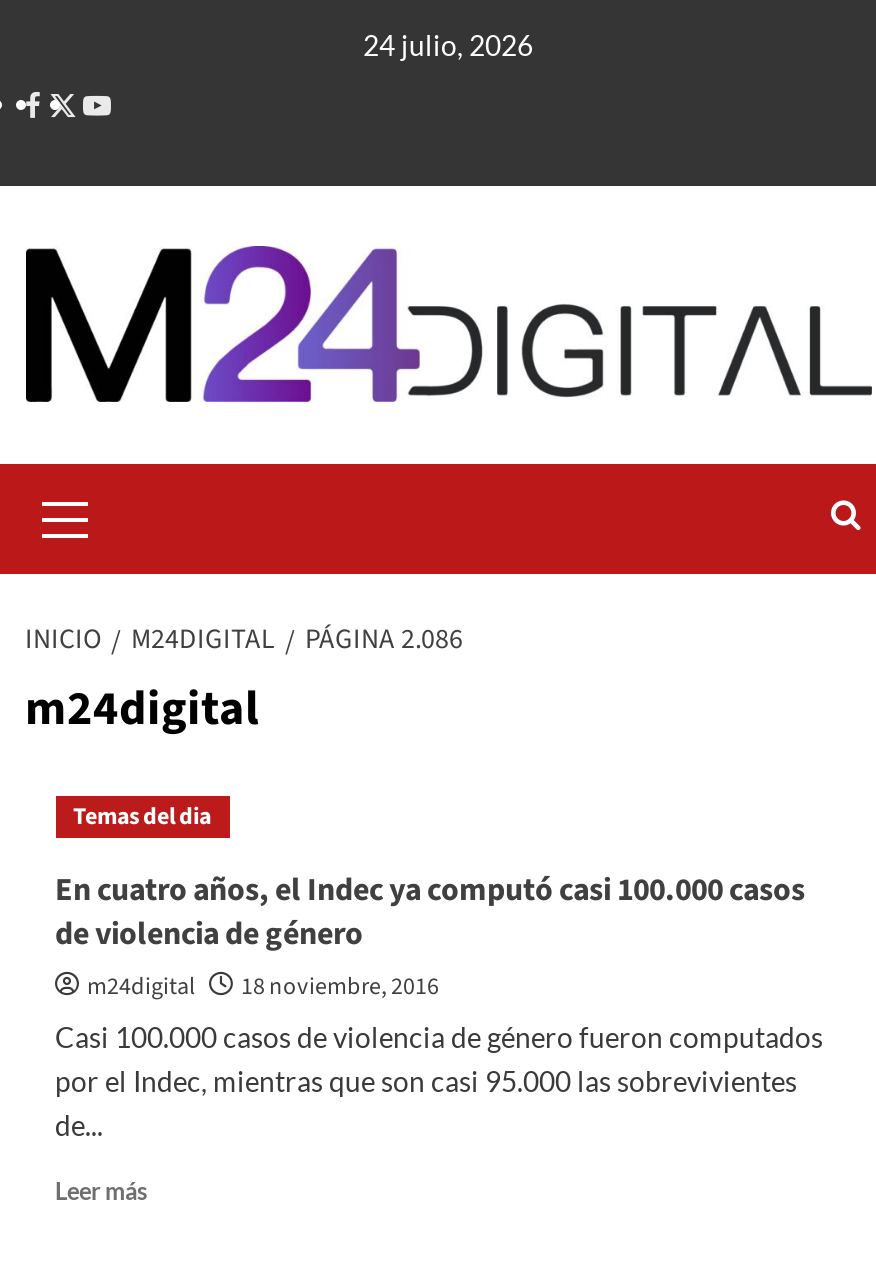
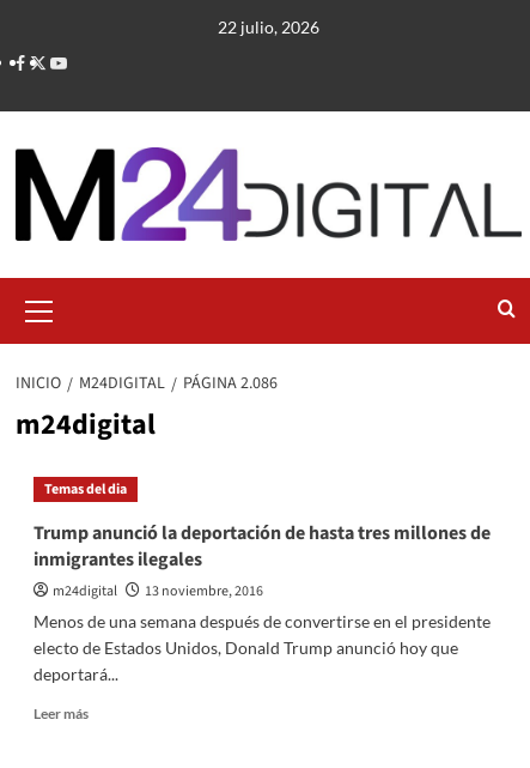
- 24 julio, 2026
+ 22 julio, 2026

- En cuatro años, el Indec ya computó casi 100.000 casos
- de violencia de género
+ Trump anunció la deportación de hasta tres millones de
+ inmigrantes ilegales

- m24digital 18 noviembre, 2016
+ m24digital 13 noviembre, 2016

- Casi 100.000 casos de violencia de género fueron computados
- por el Indec, mientras que son casi 95.000 las sobrevivientes
- de...
+ Menos de una semana después de convertirse en el presidente
+ electo de Estados Unidos, Donald Trump anunció hoy que
+ deportará...
